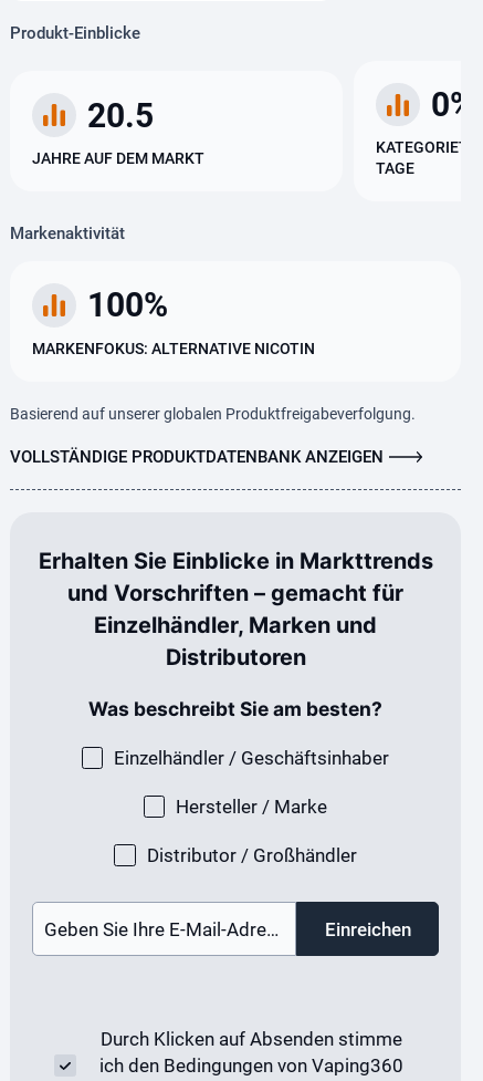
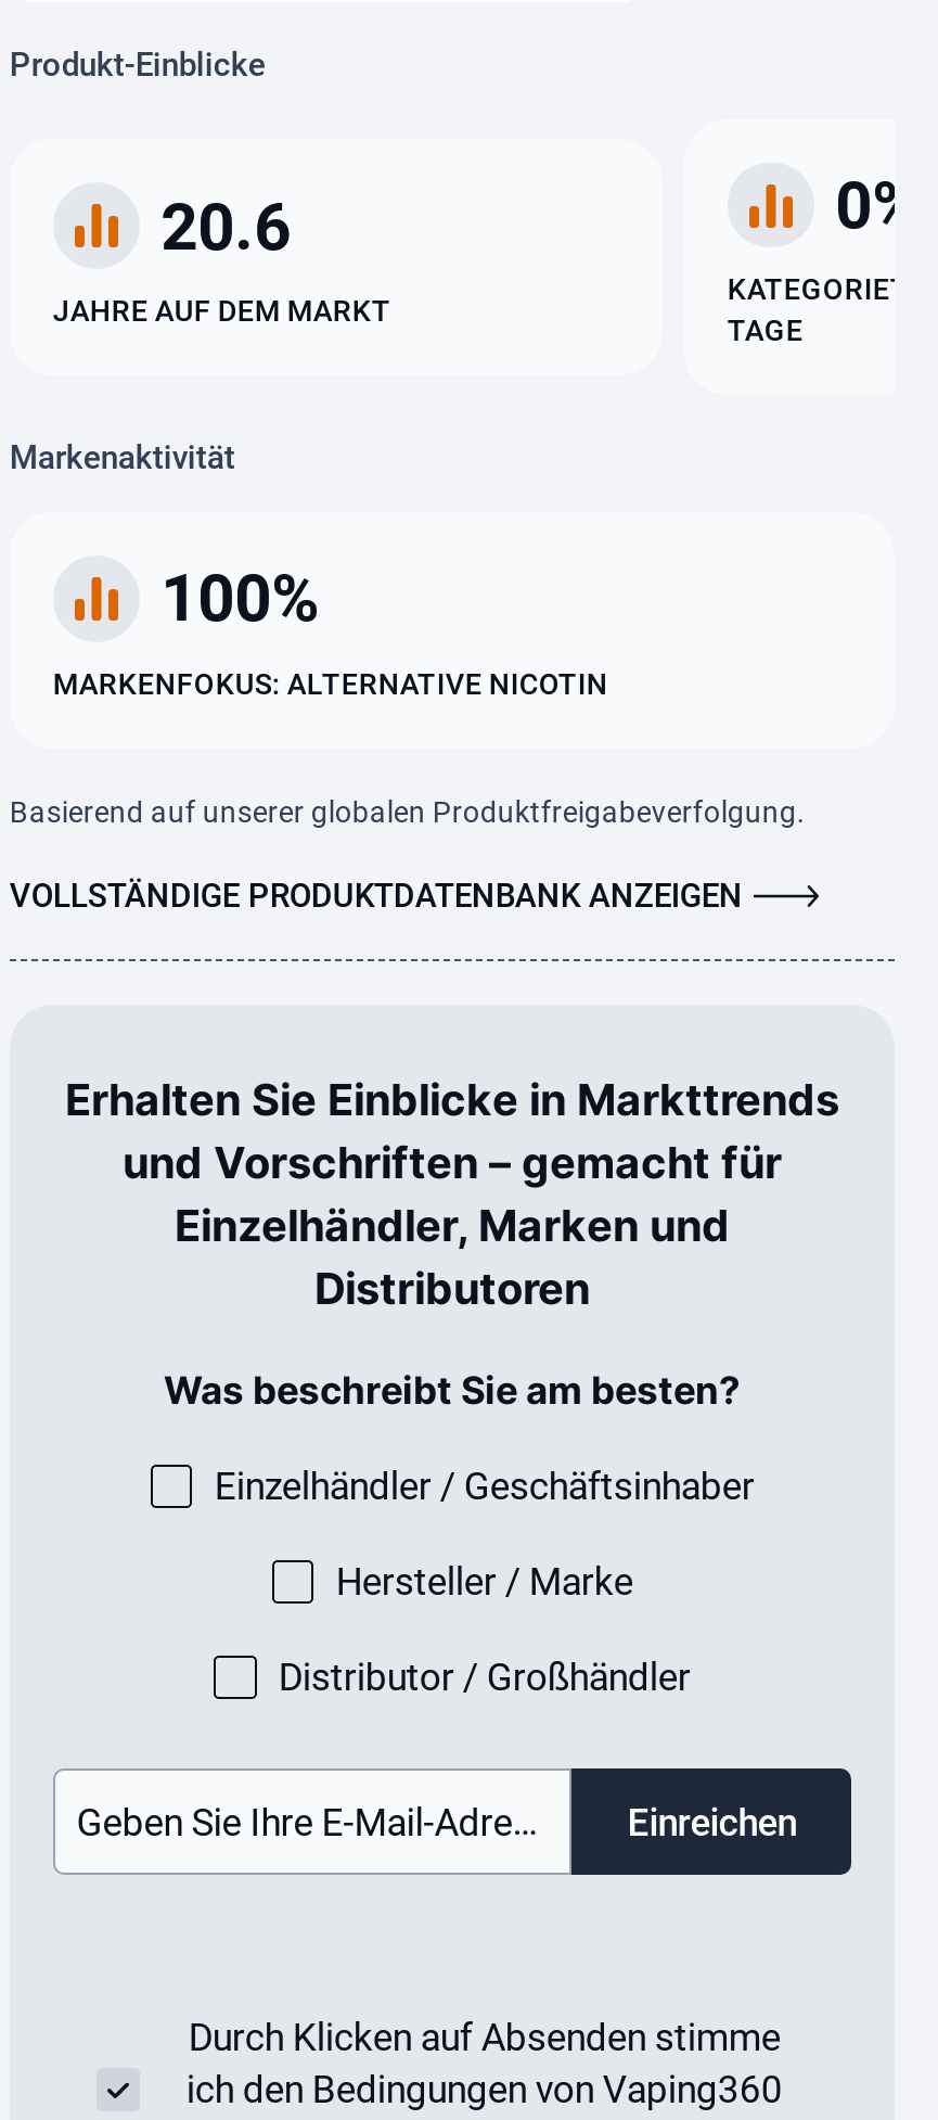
- 20.5
+ 20.6
